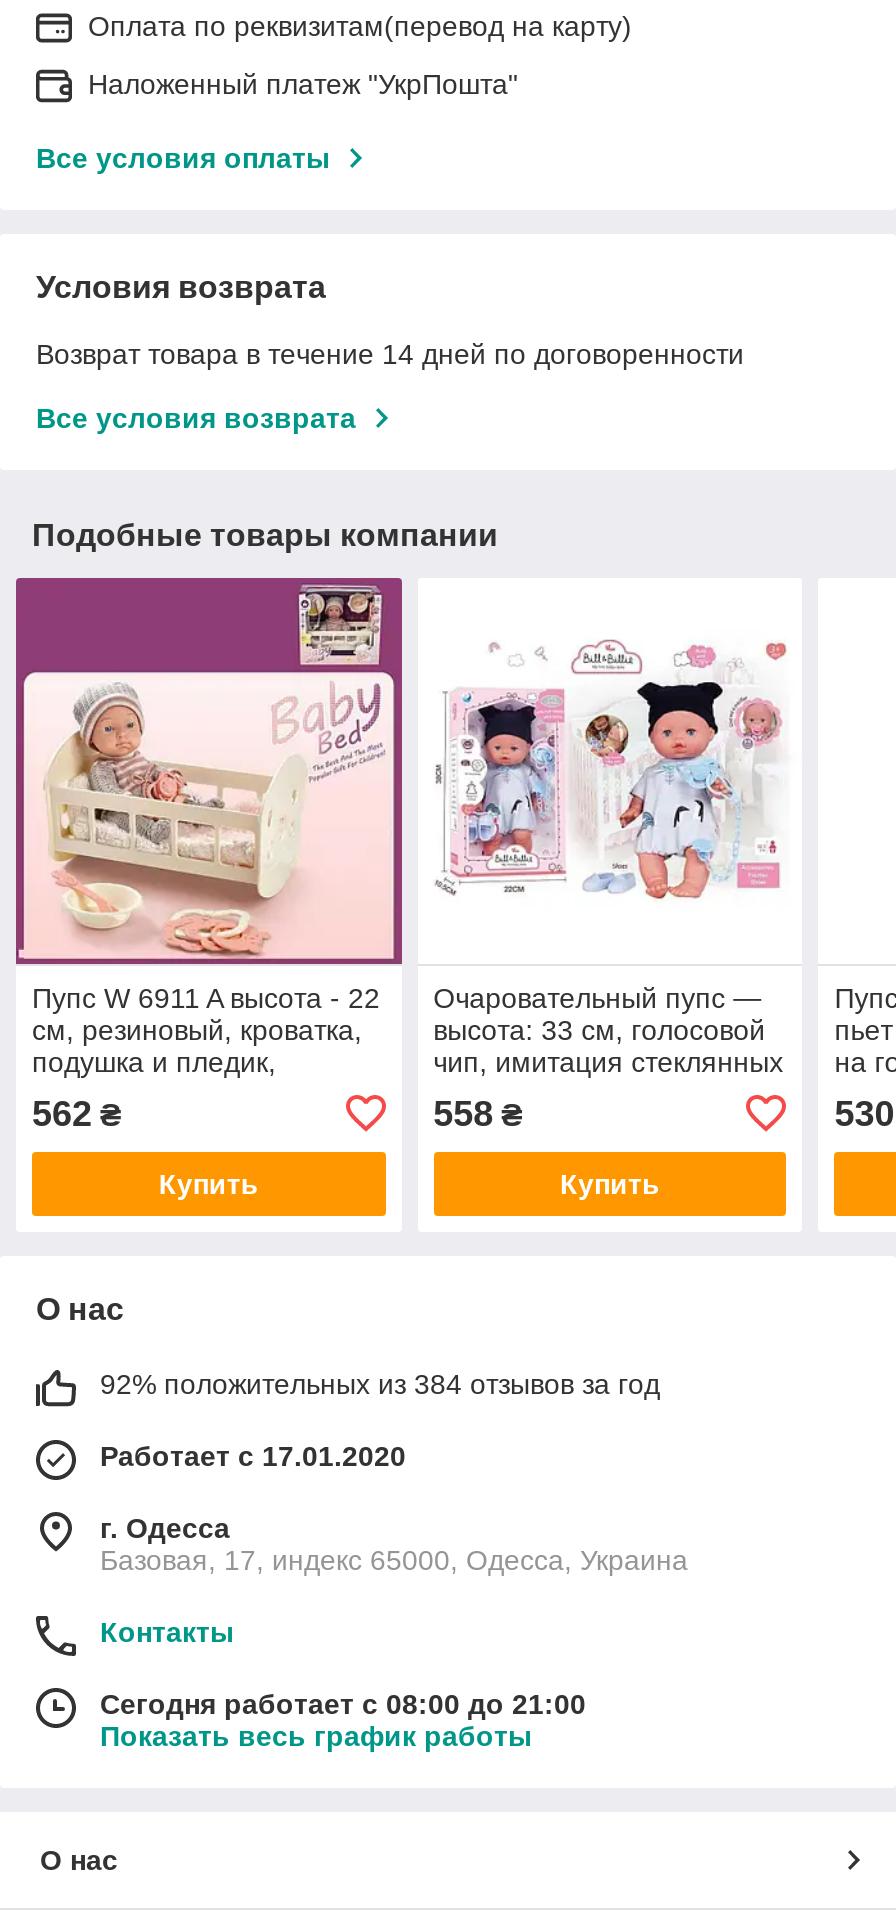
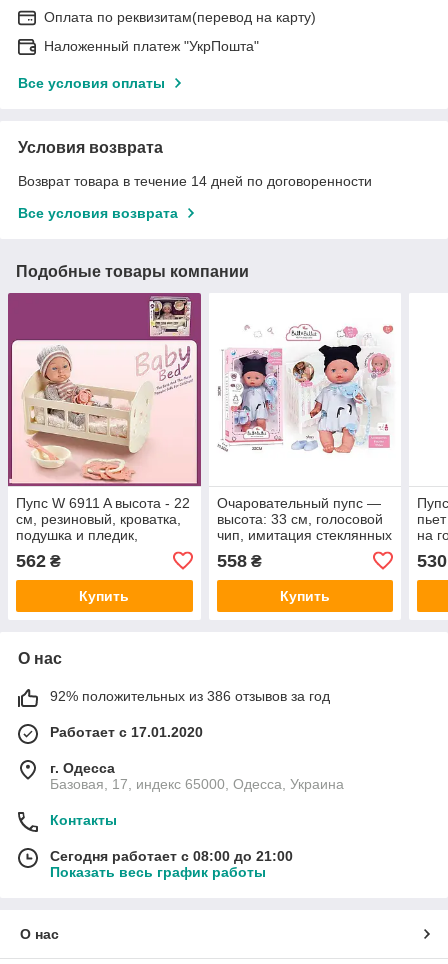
- 92% положительных из 384 отзывов за год
+ 92% положительных из 386 отзывов за год
